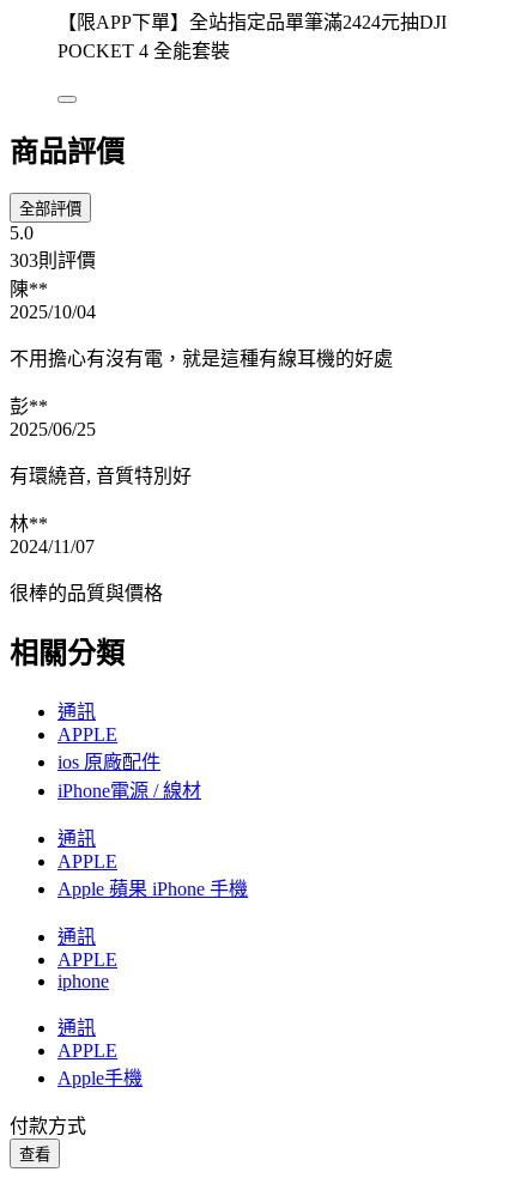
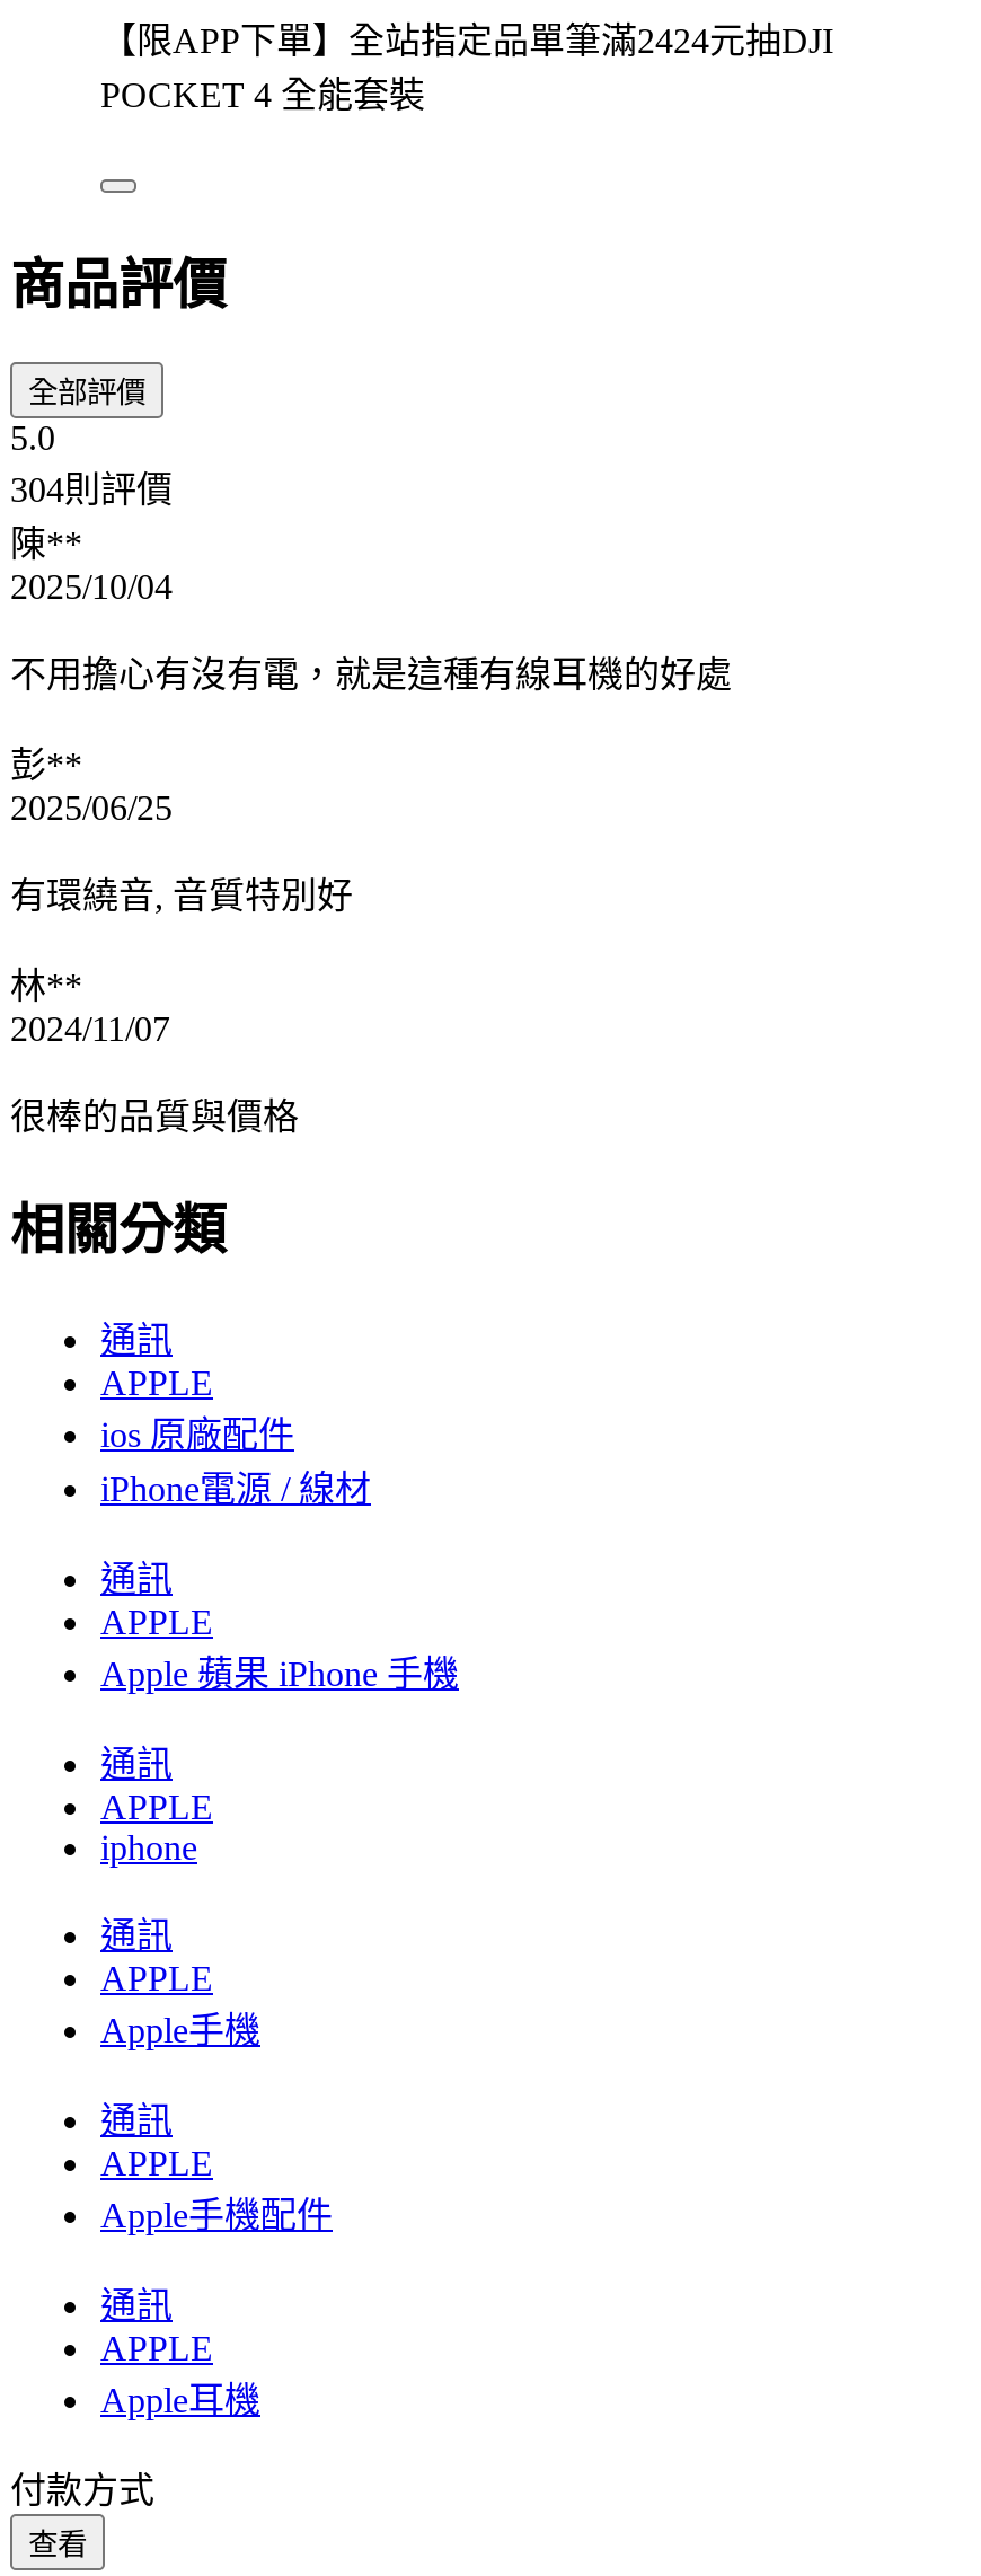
- 303則評價
+ 304則評價

+ 通訊
+ APPLE
+ Apple手機配件
+ 通訊
+ APPLE
+ Apple耳機
